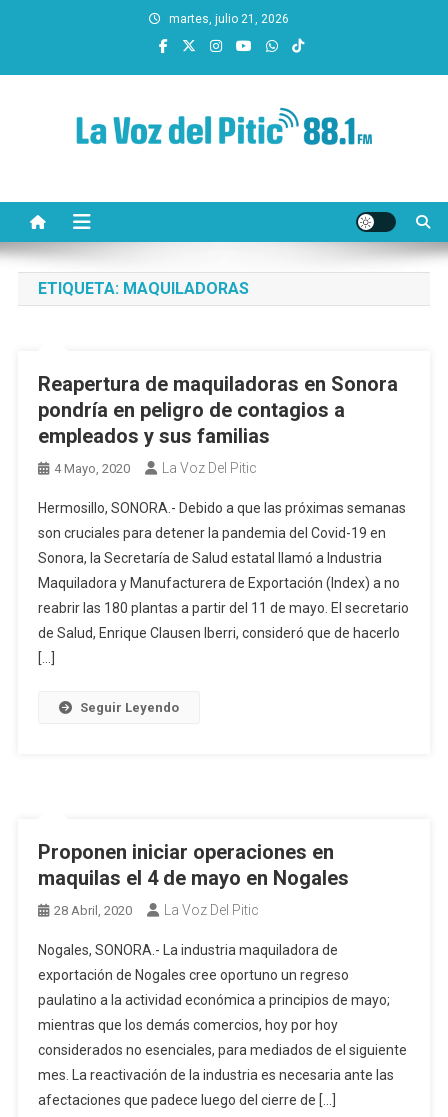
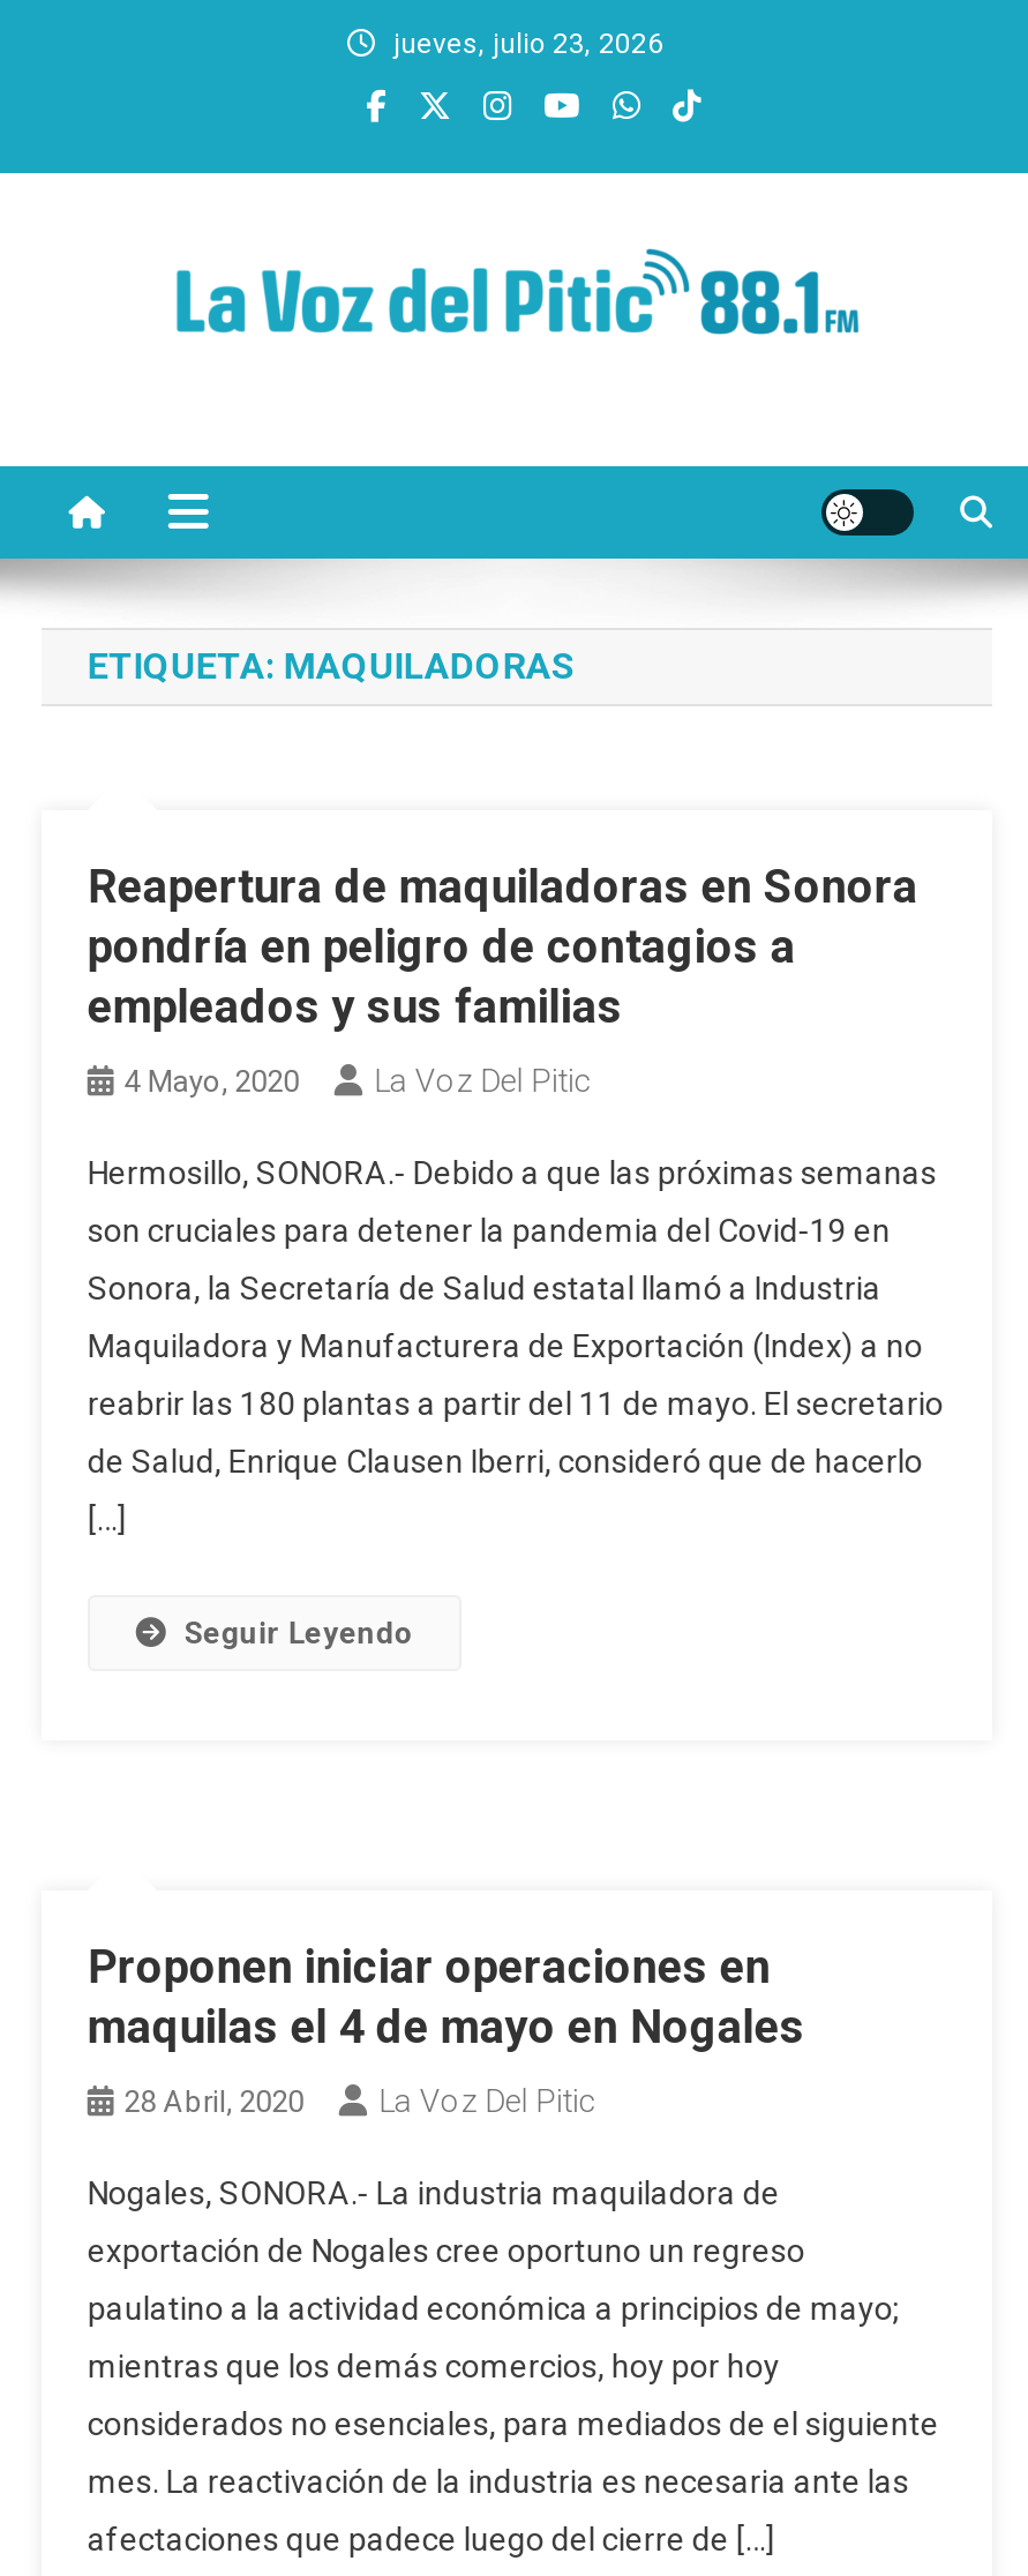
- martes, julio 21, 2026
+ jueves, julio 23, 2026
